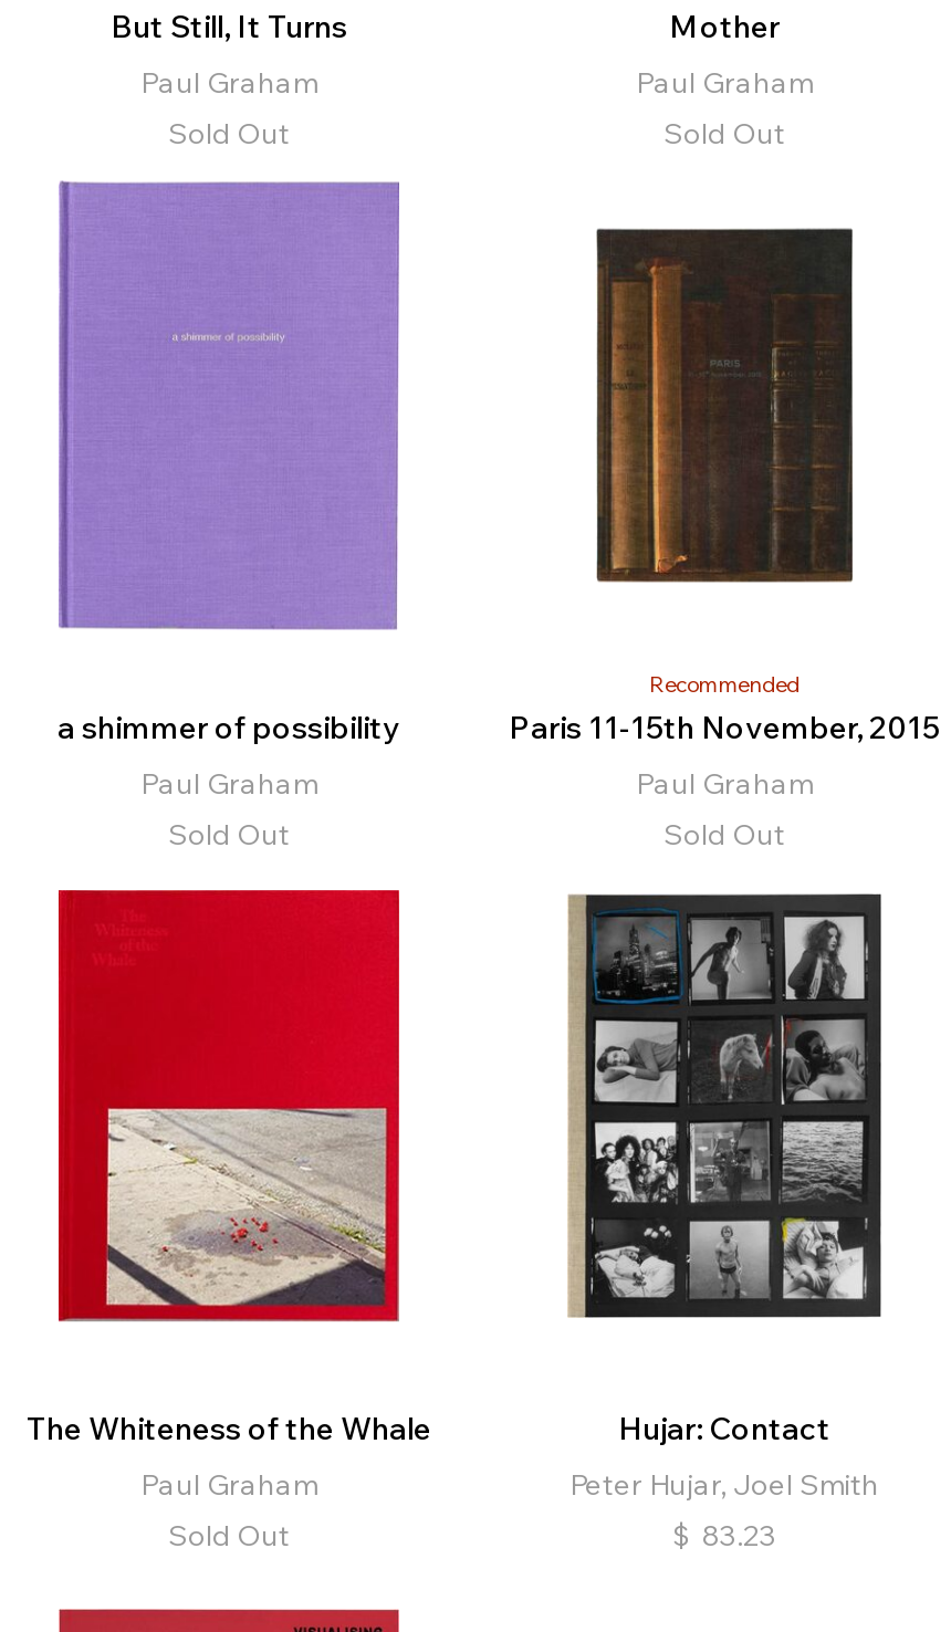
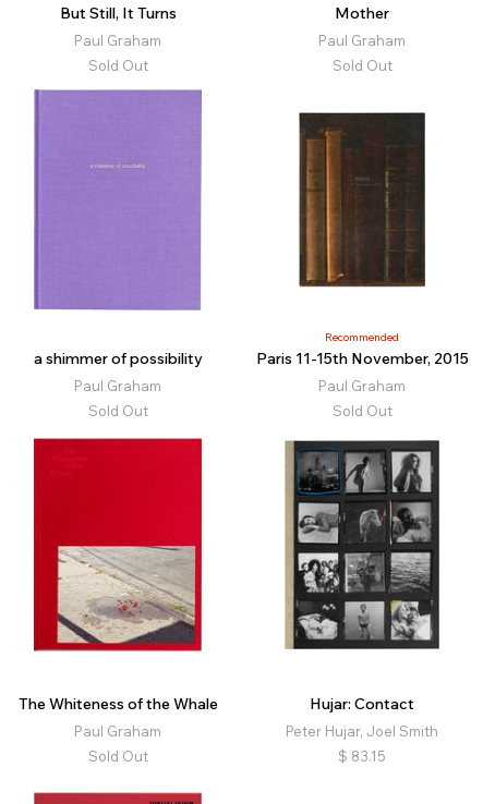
- $ 83.23
+ $ 83.15
